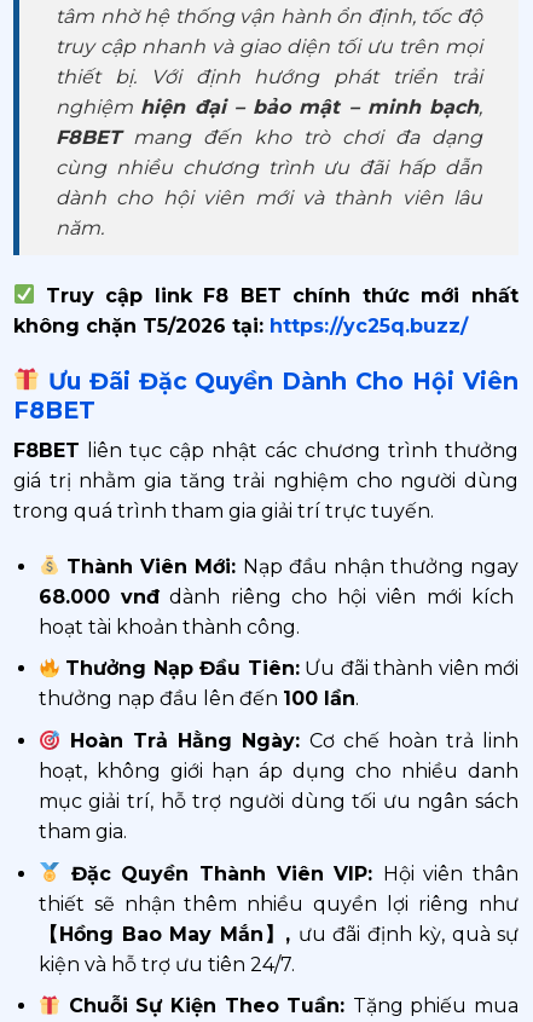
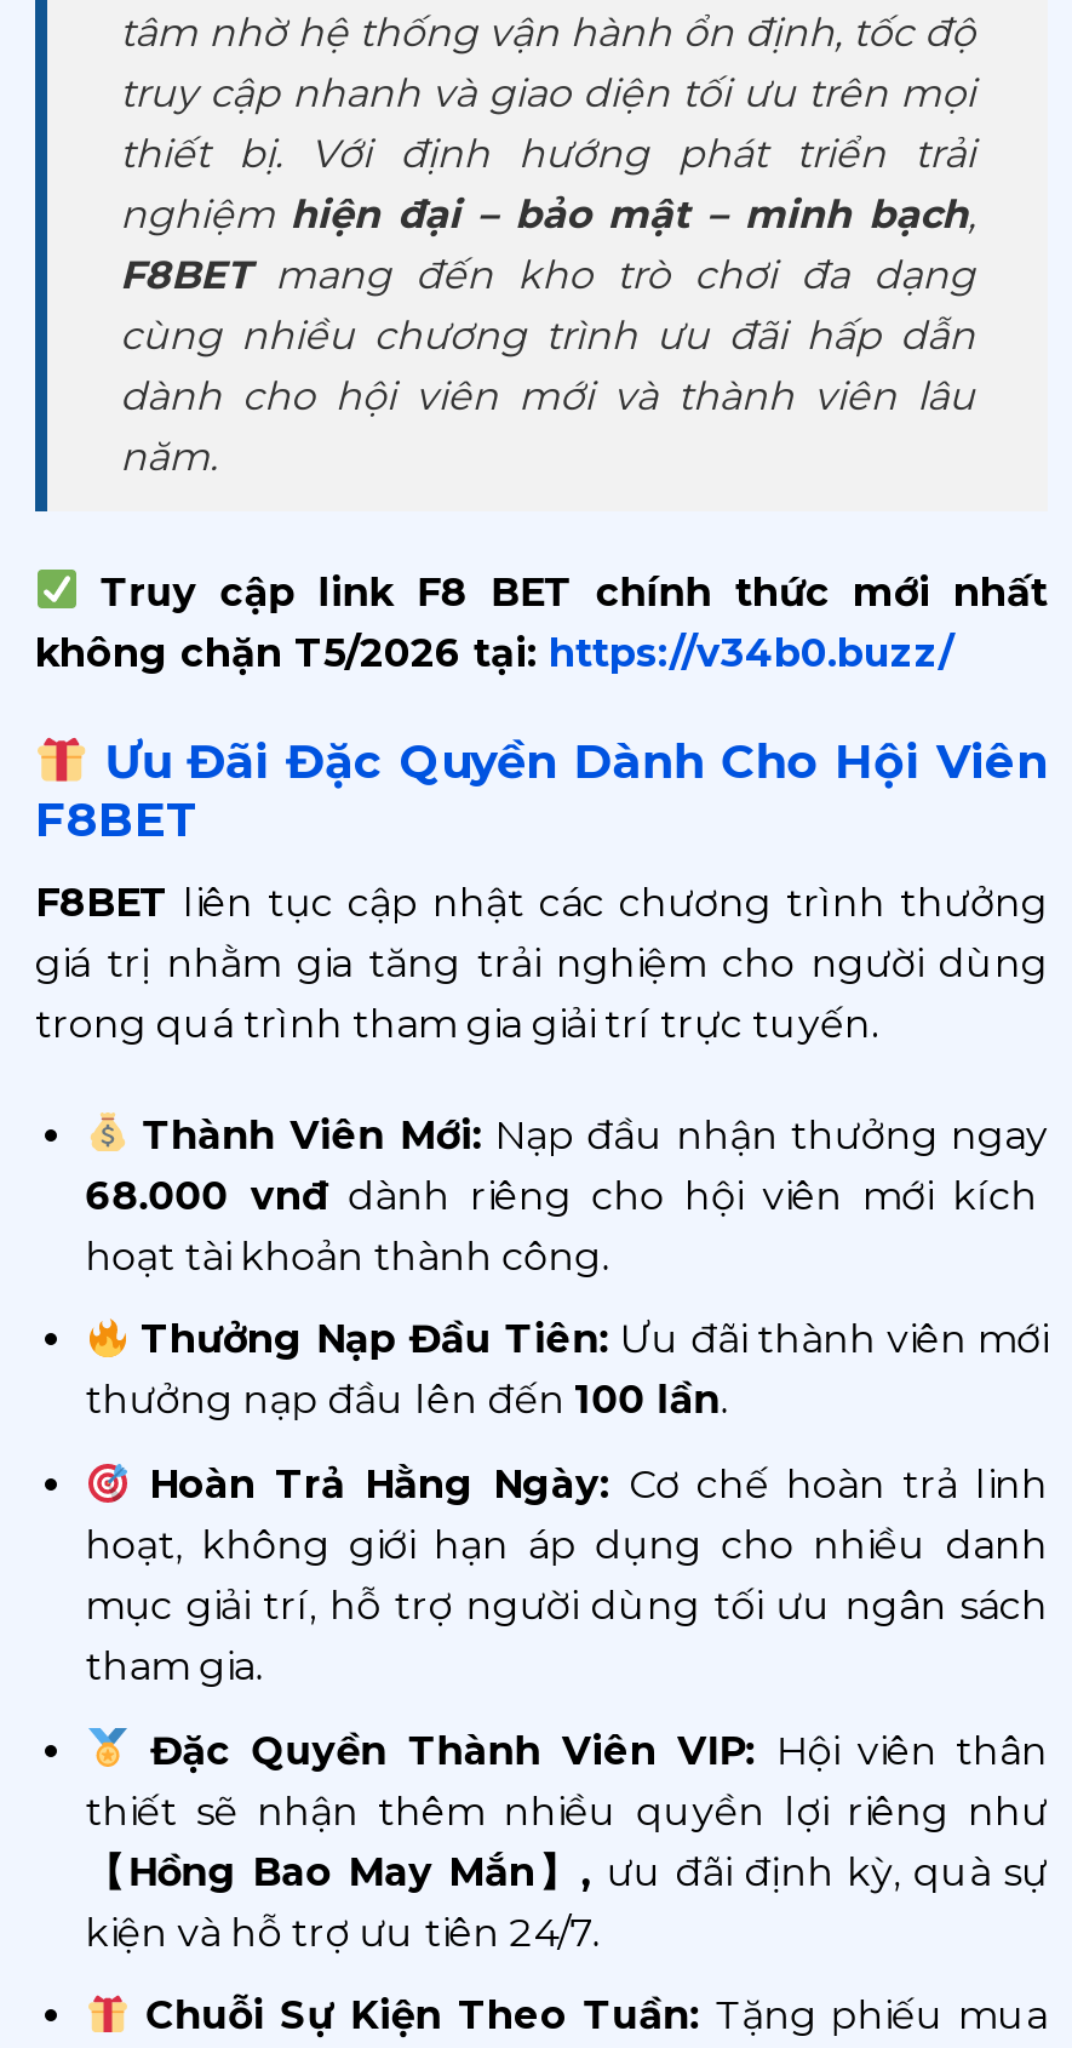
- không chặn T5/2026 tại: https://yc25q.buzz/
+ không chặn T5/2026 tại: https://v34b0.buzz/
